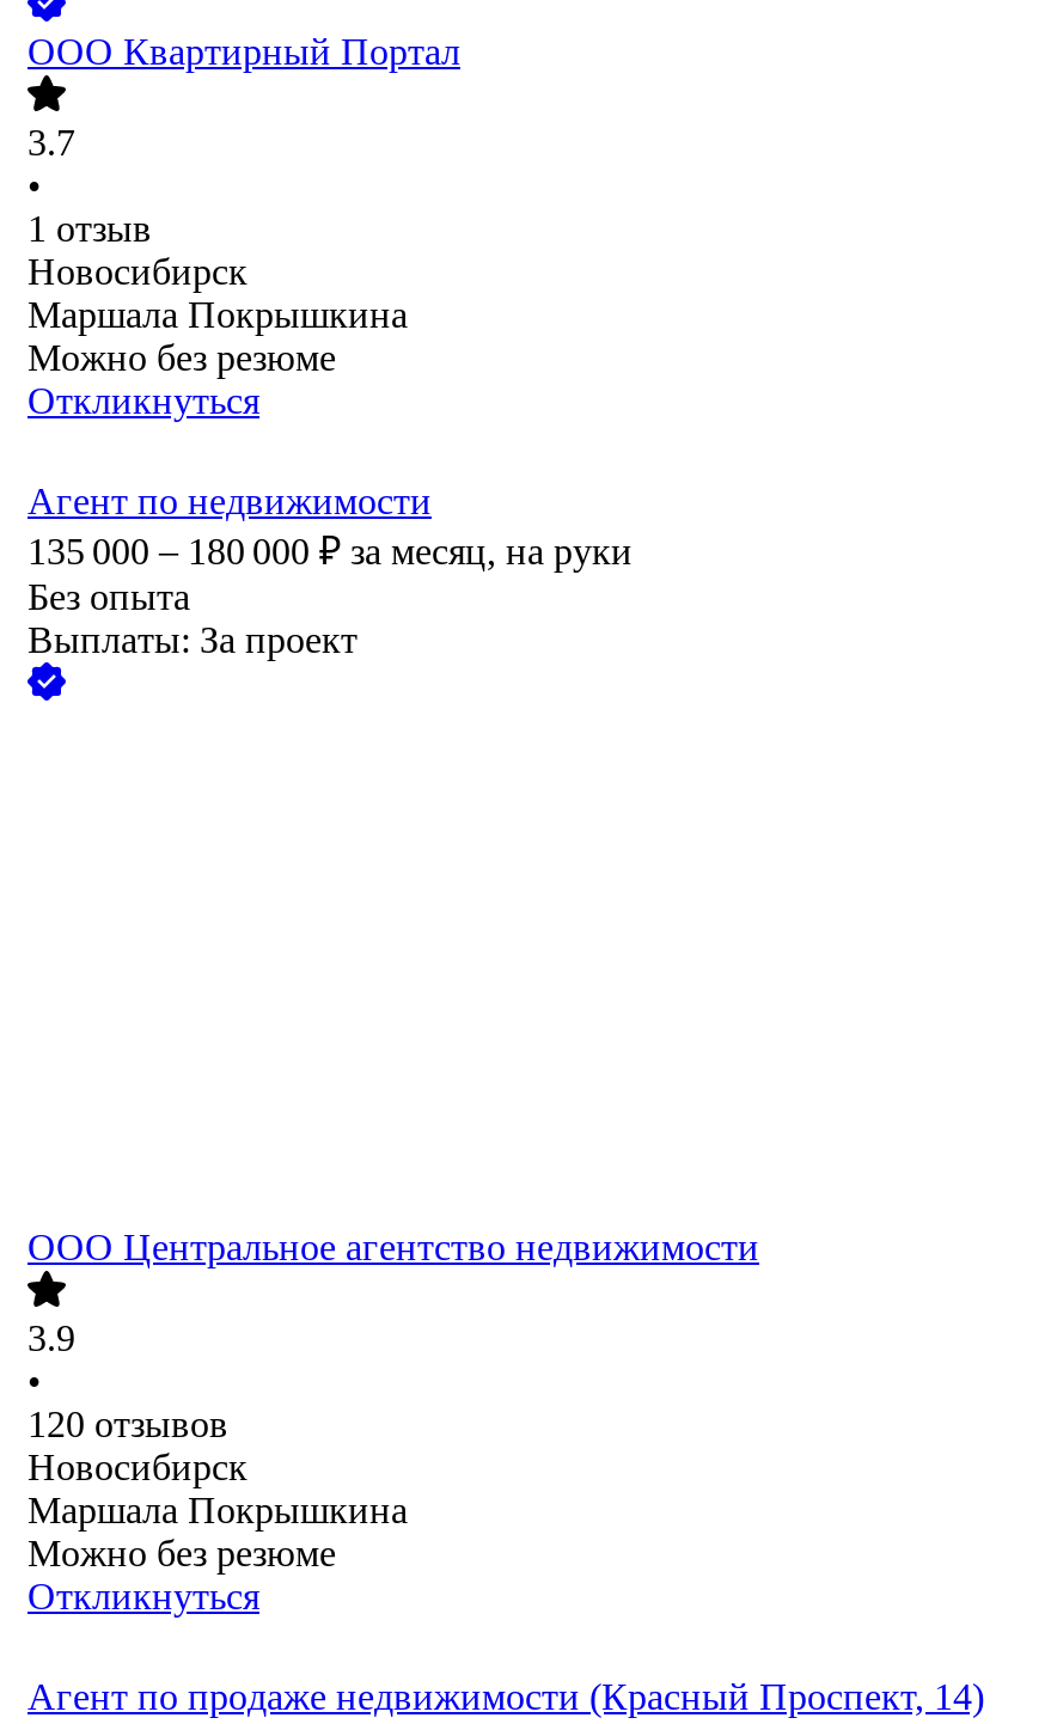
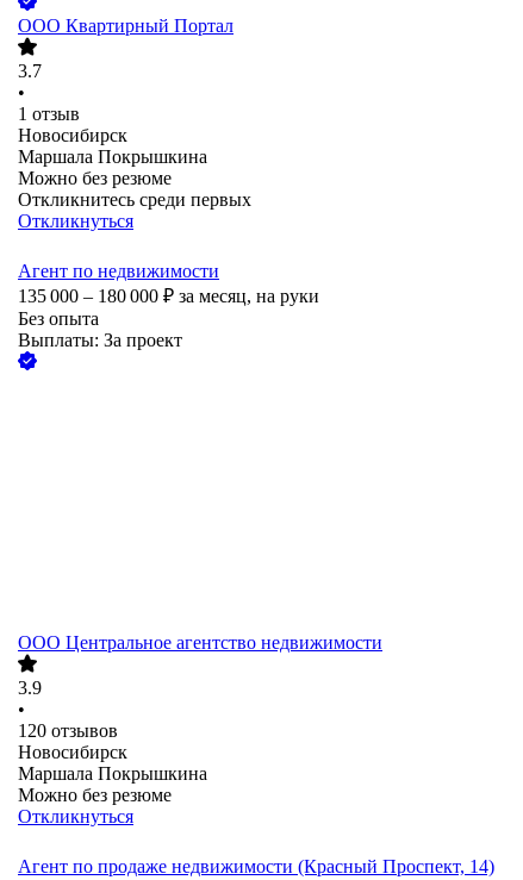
+ Откликнитесь среди первых
